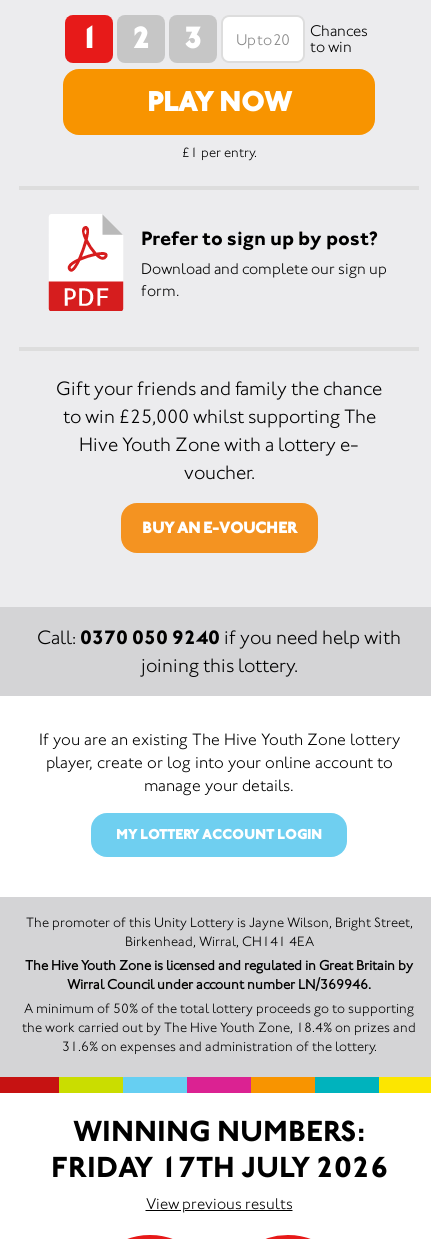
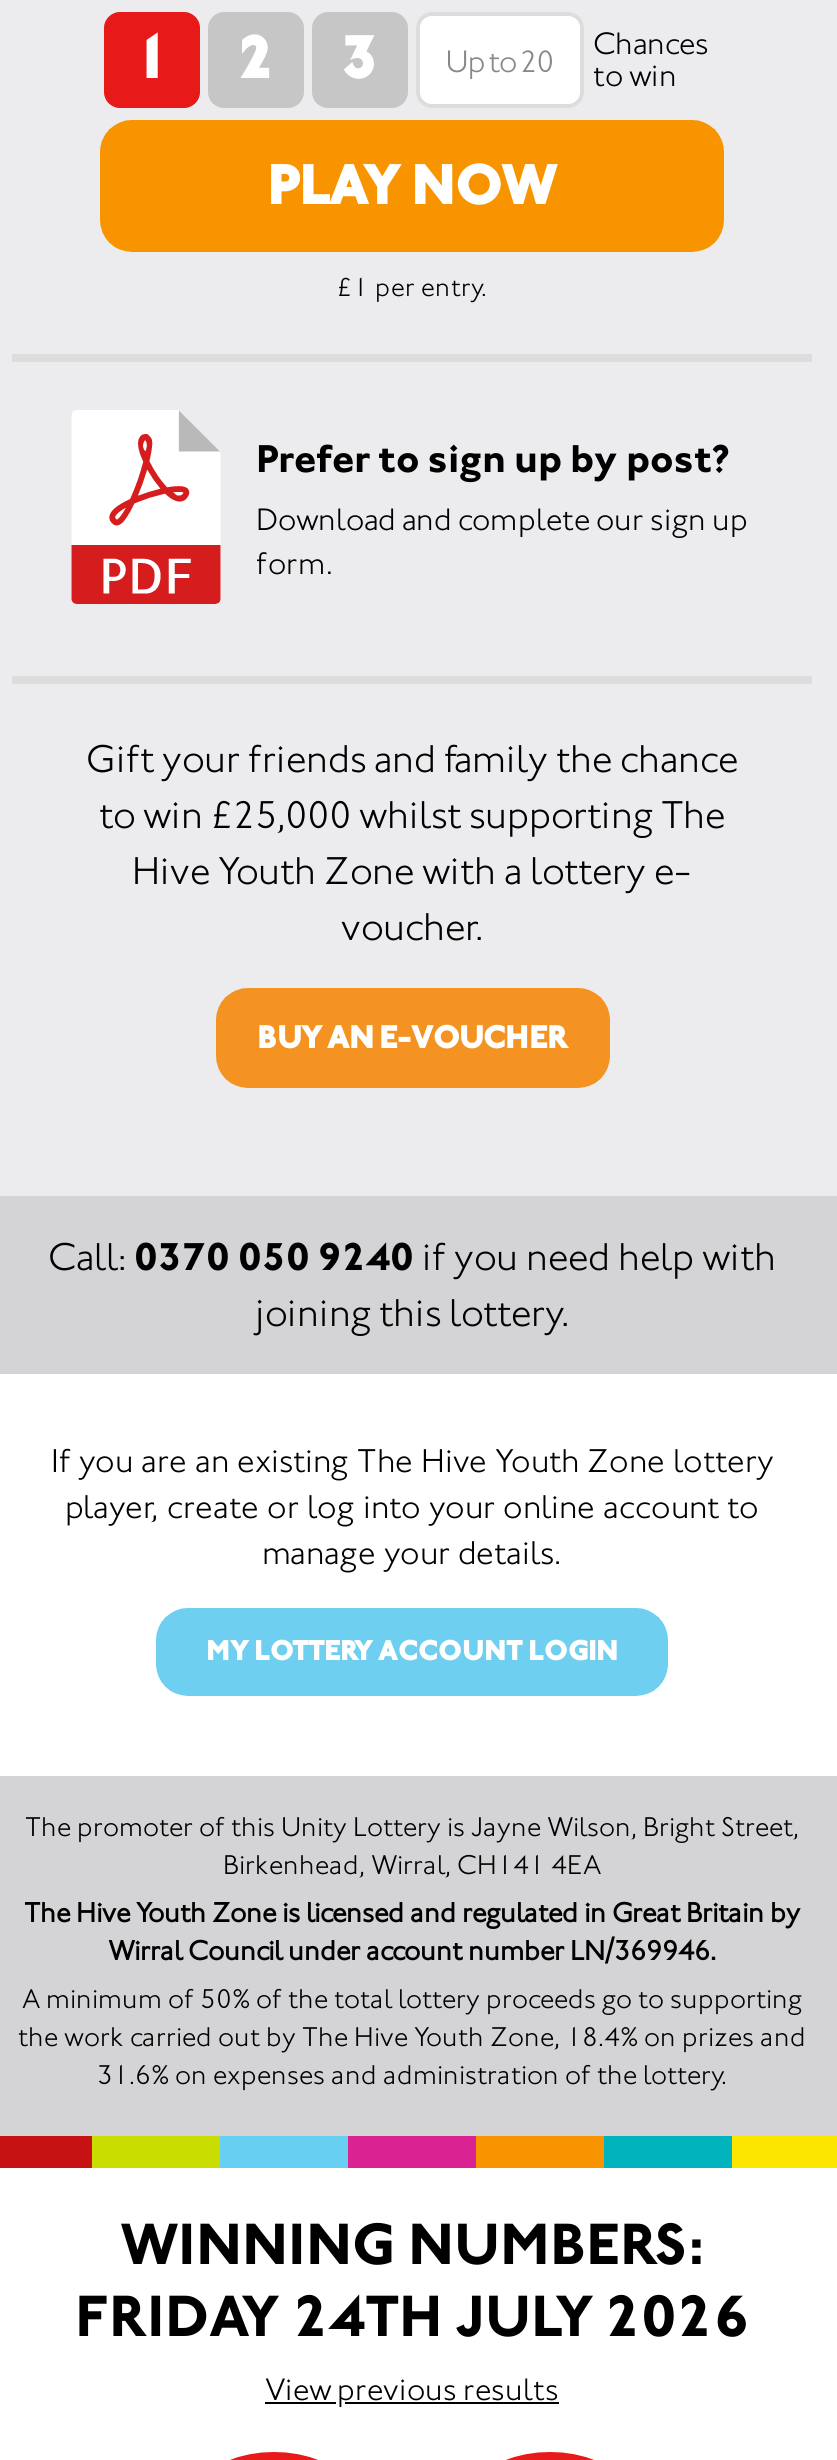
- FRIDAY 17TH JULY 2026
+ FRIDAY 24TH JULY 2026
